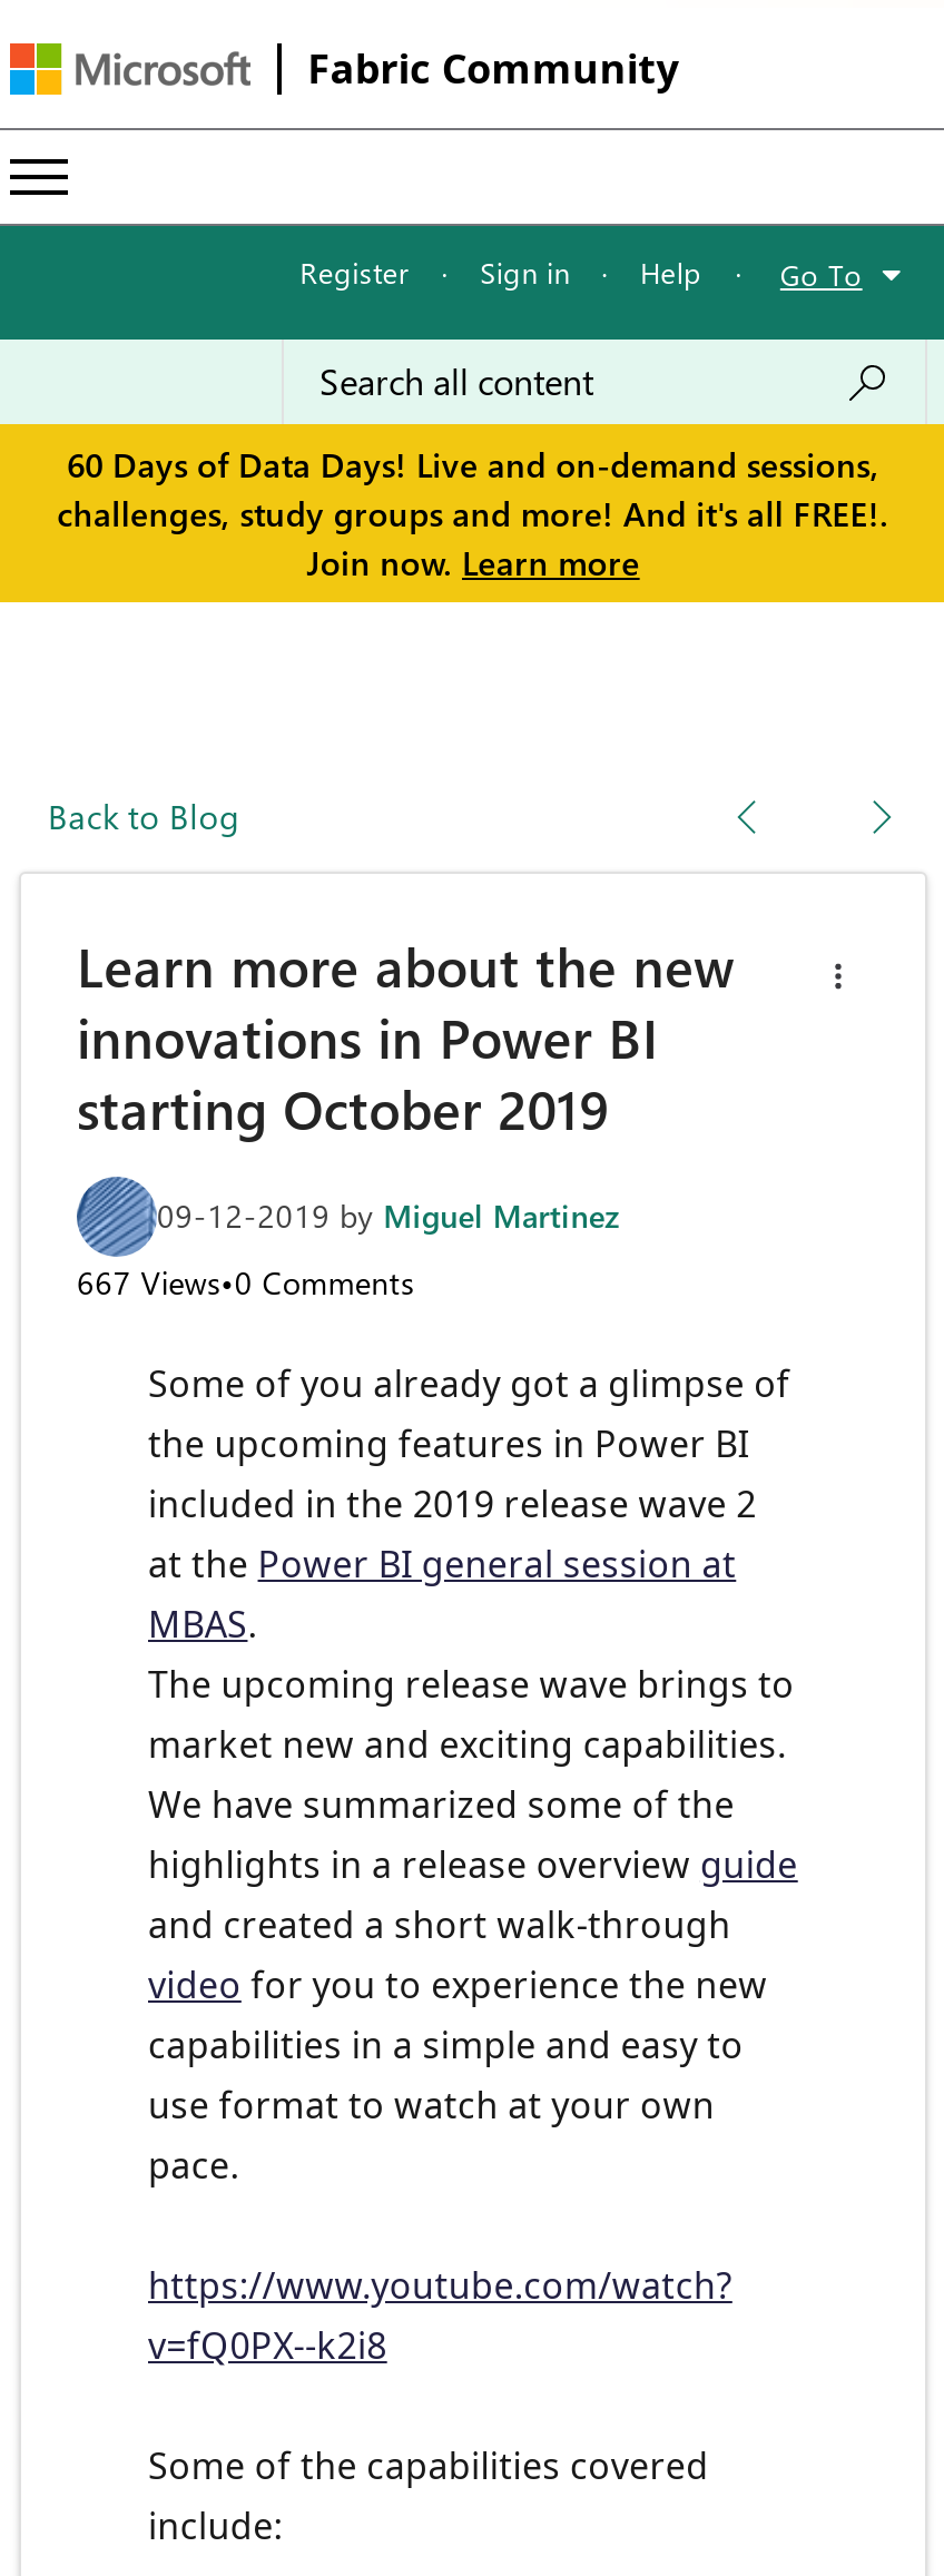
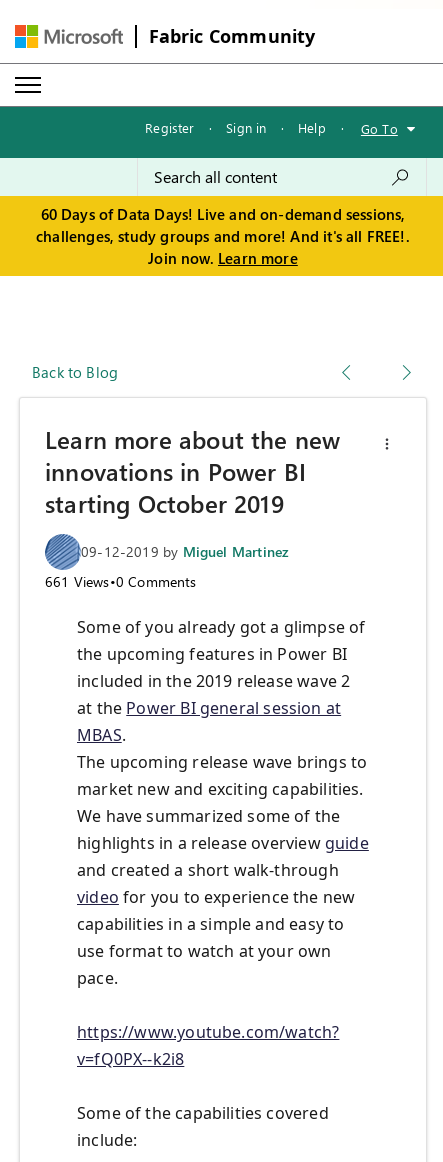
- 667 Views•0 Comments
+ 661 Views•0 Comments
